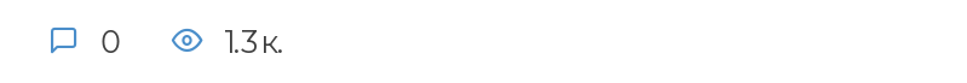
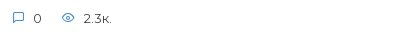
- 1.3к.
+ 2.3к.
